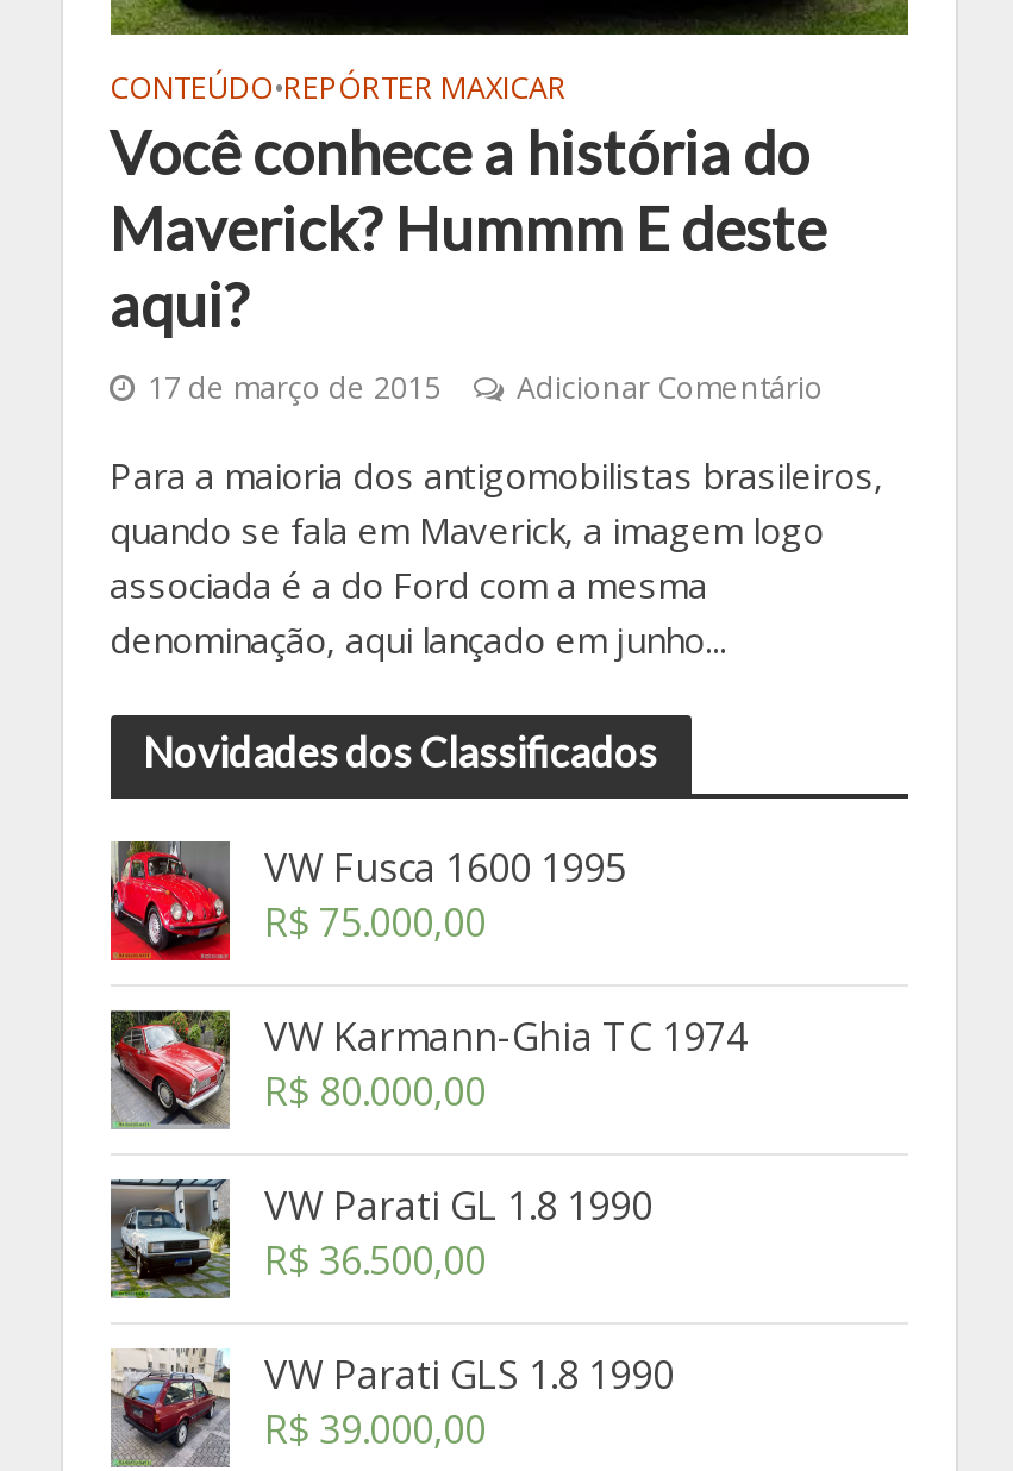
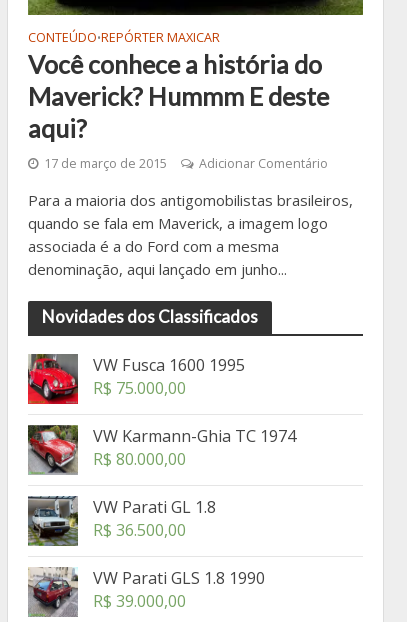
- VW Parati GL 1.8 1990
+ VW Parati GL 1.8
